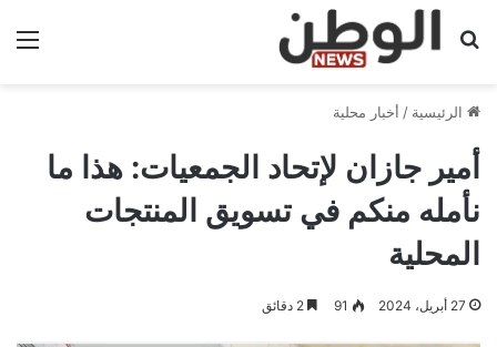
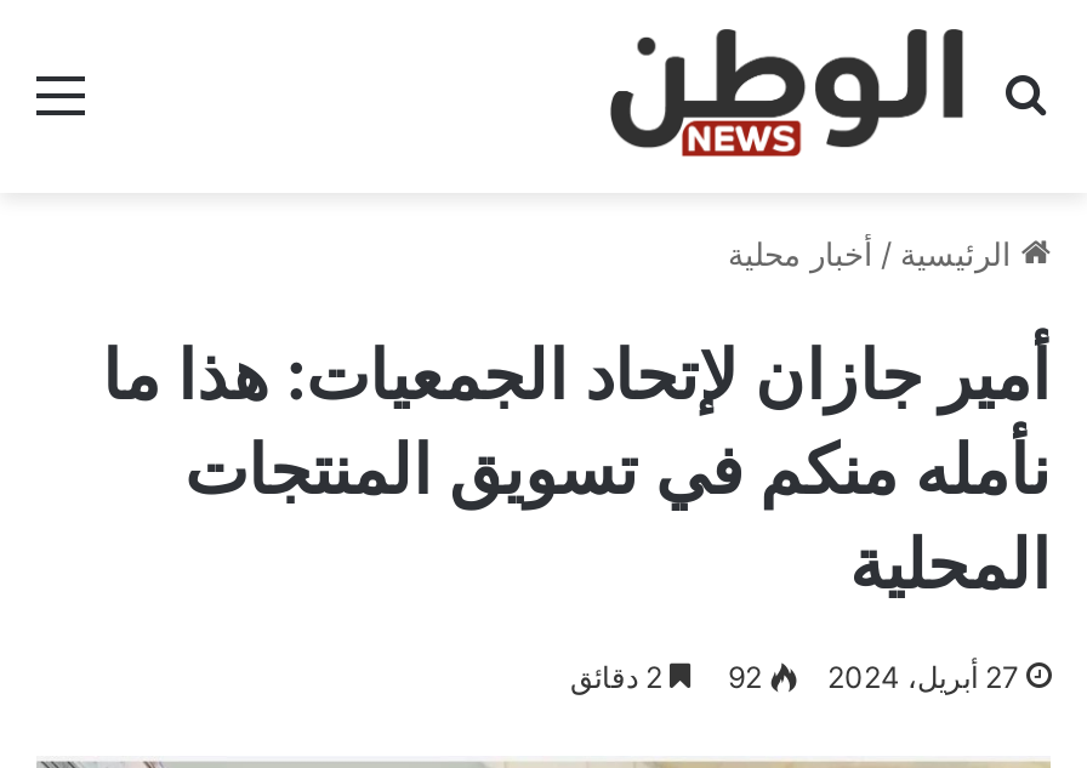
- 91
+ 92
